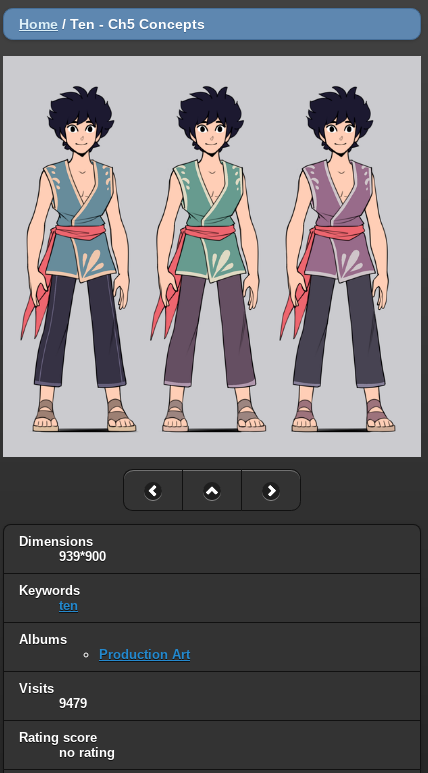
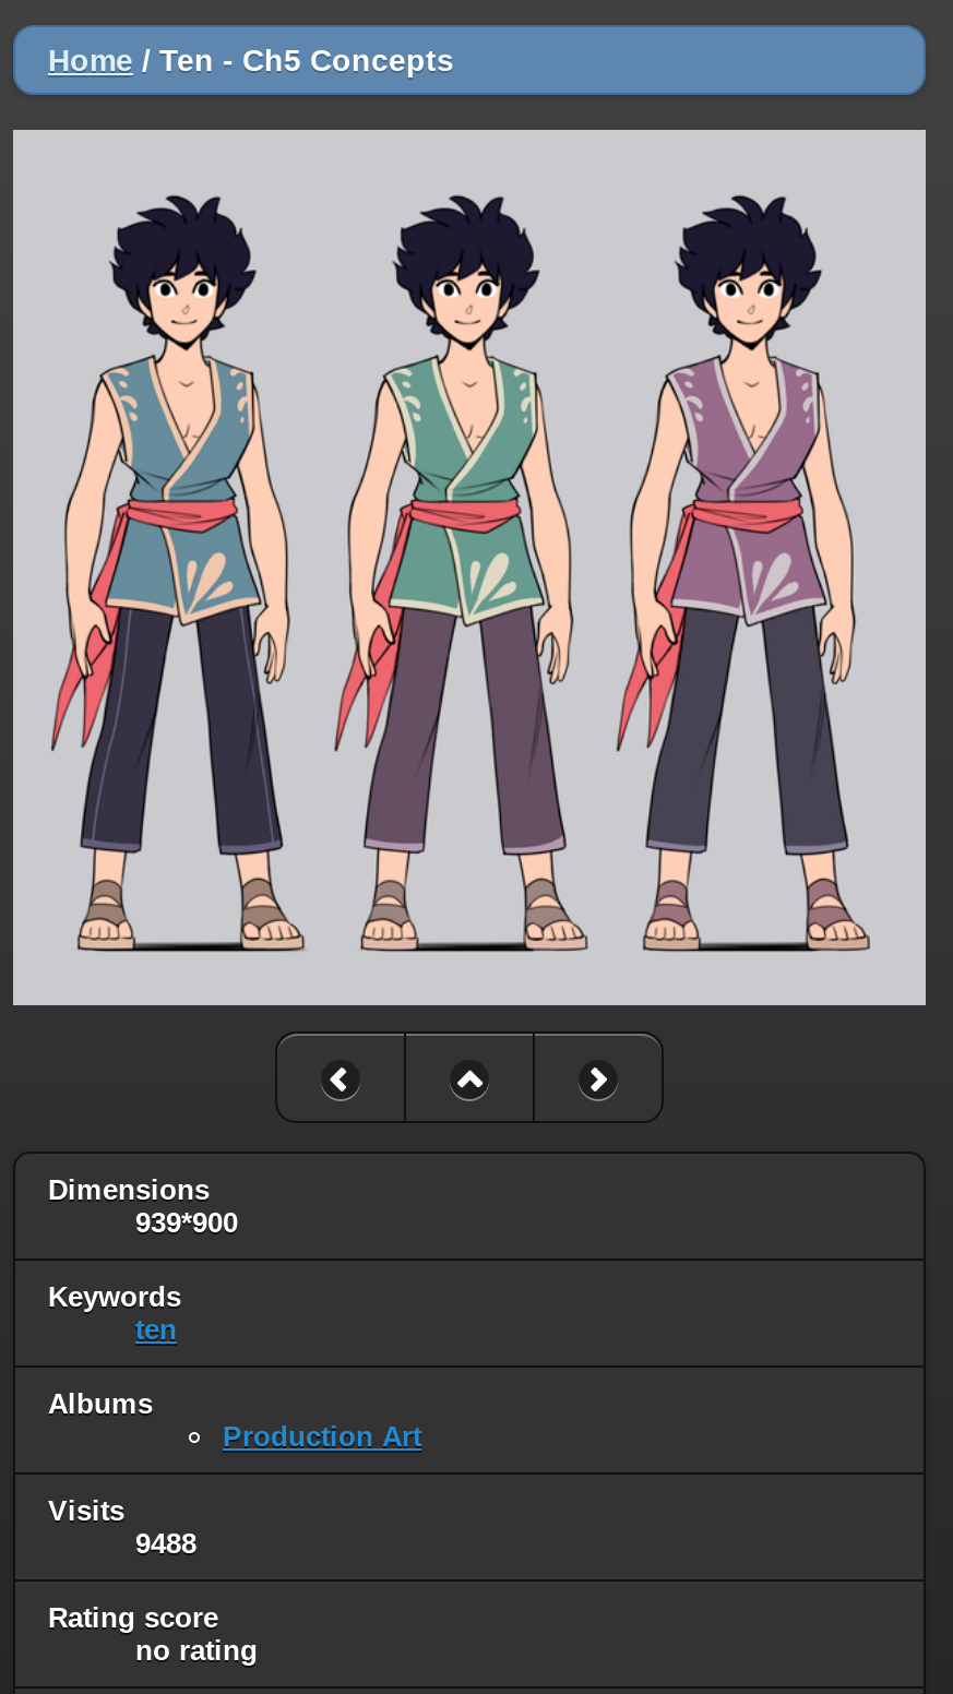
- 9479
+ 9488
